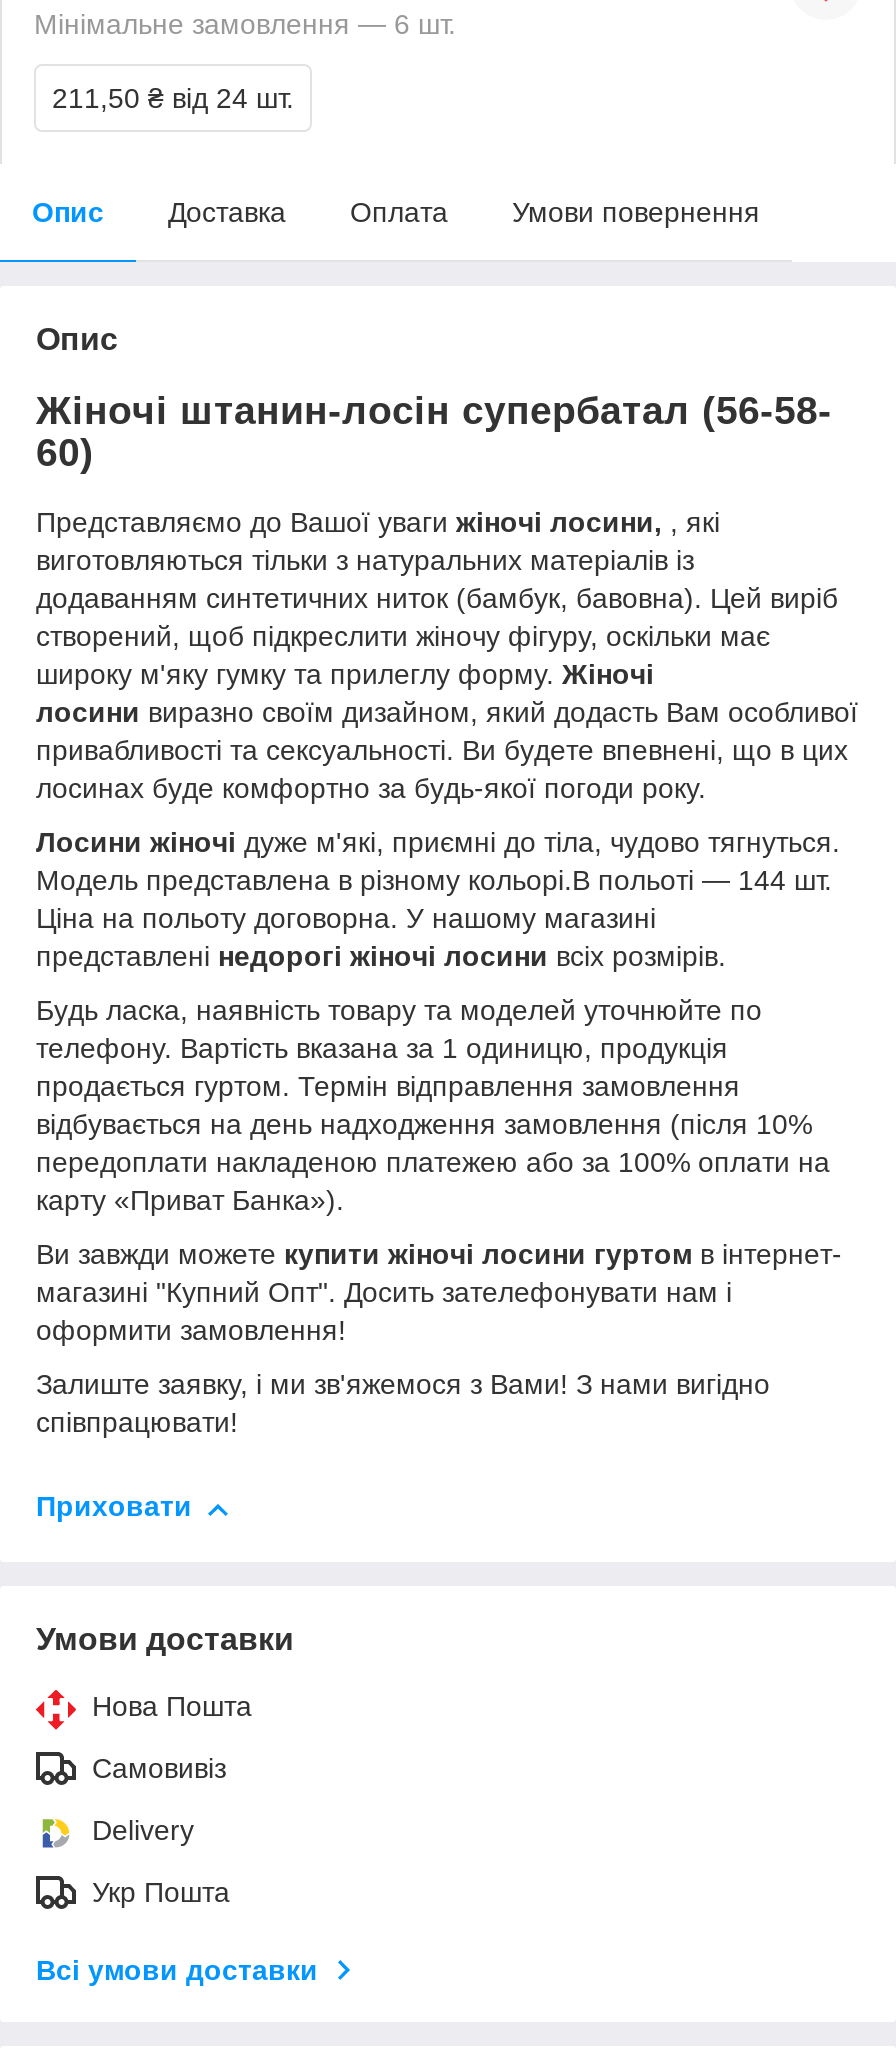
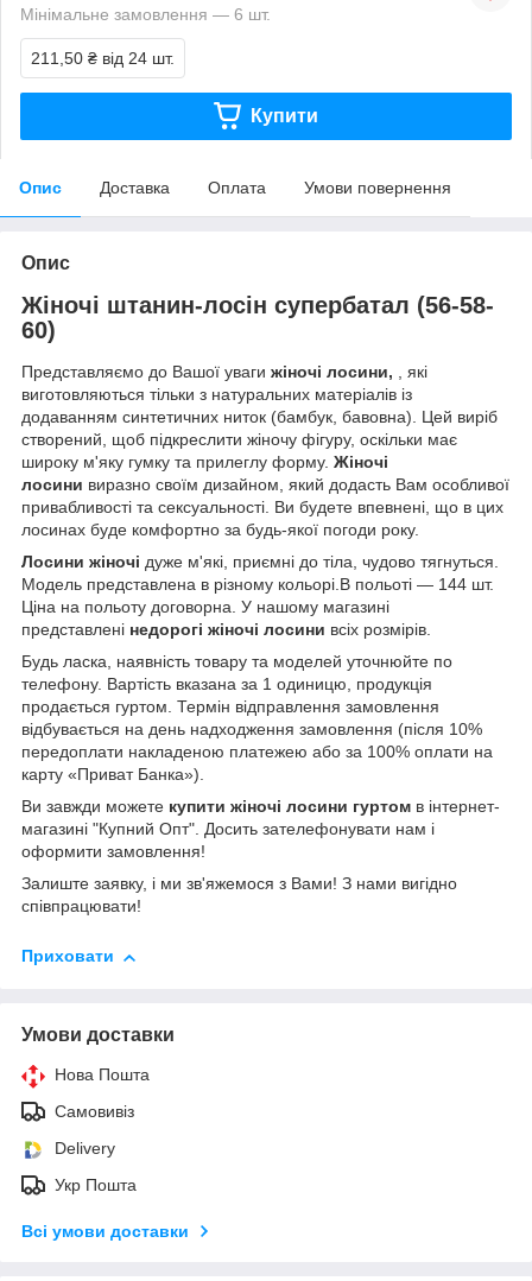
+ Купити
